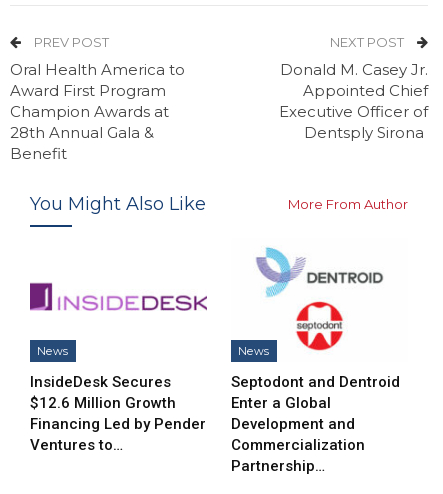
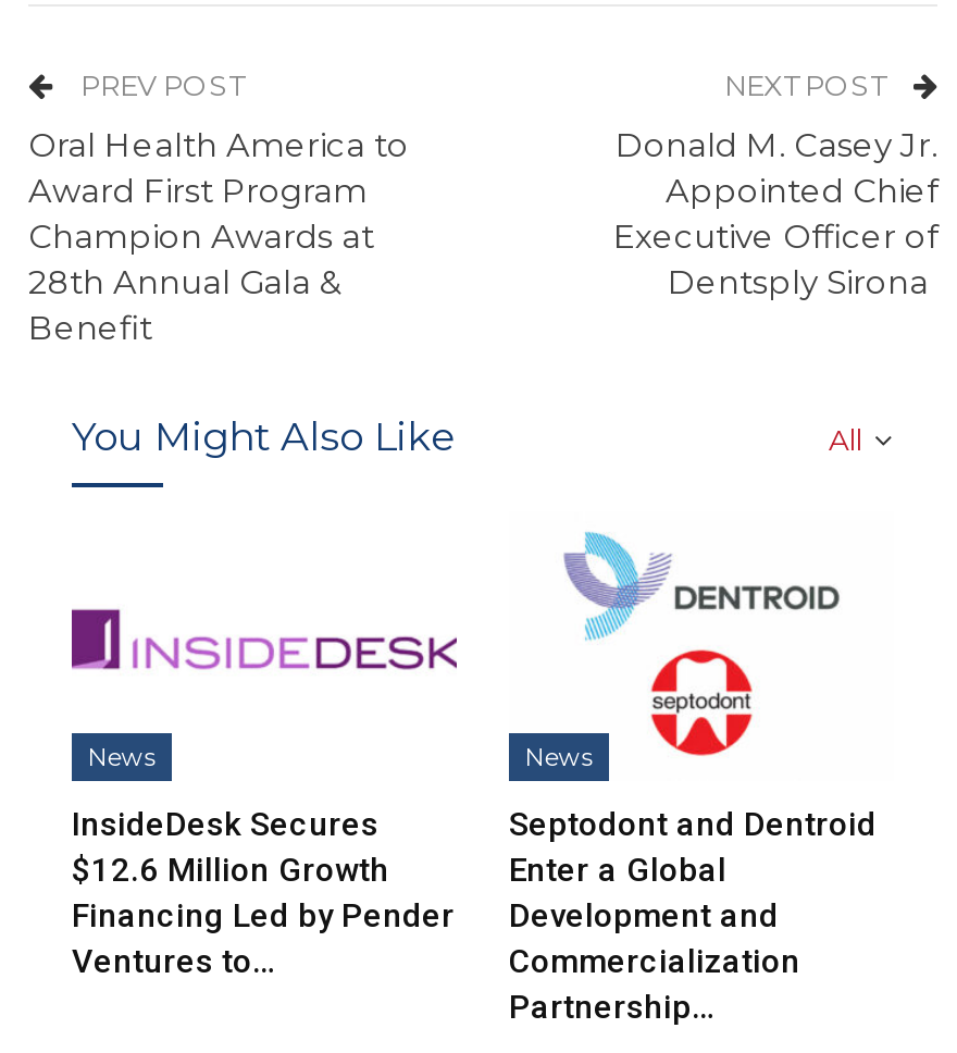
- More From Author

+ All
